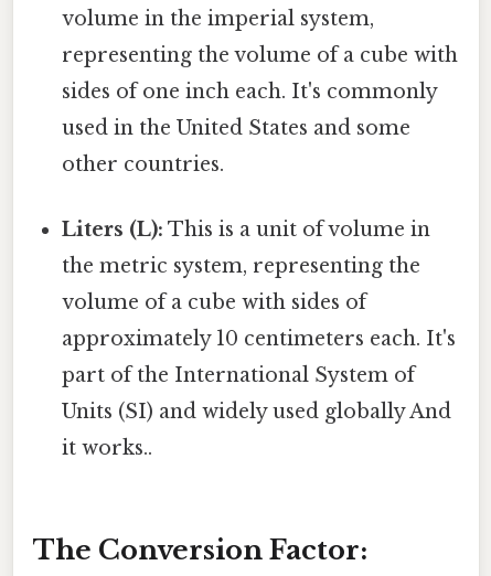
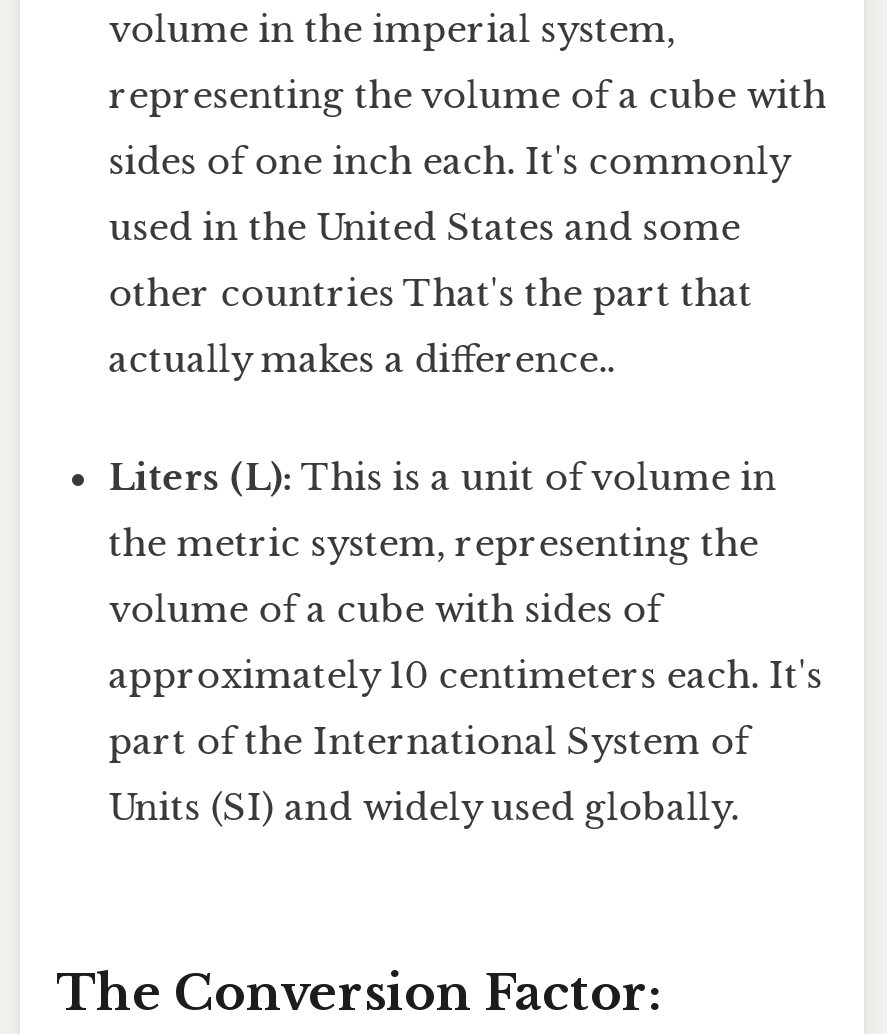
- other countries.
+ other countries That's the part that
+ actually makes a difference..

moved down: Liters (L): This is a unit of volume in | the metric system, representing the | volume of a cube with sides of | approximately 10 centimeters each. It's | part of the International System of

- Units (SI) and widely used globally And
- it works..
+ Units (SI) and widely used globally.
